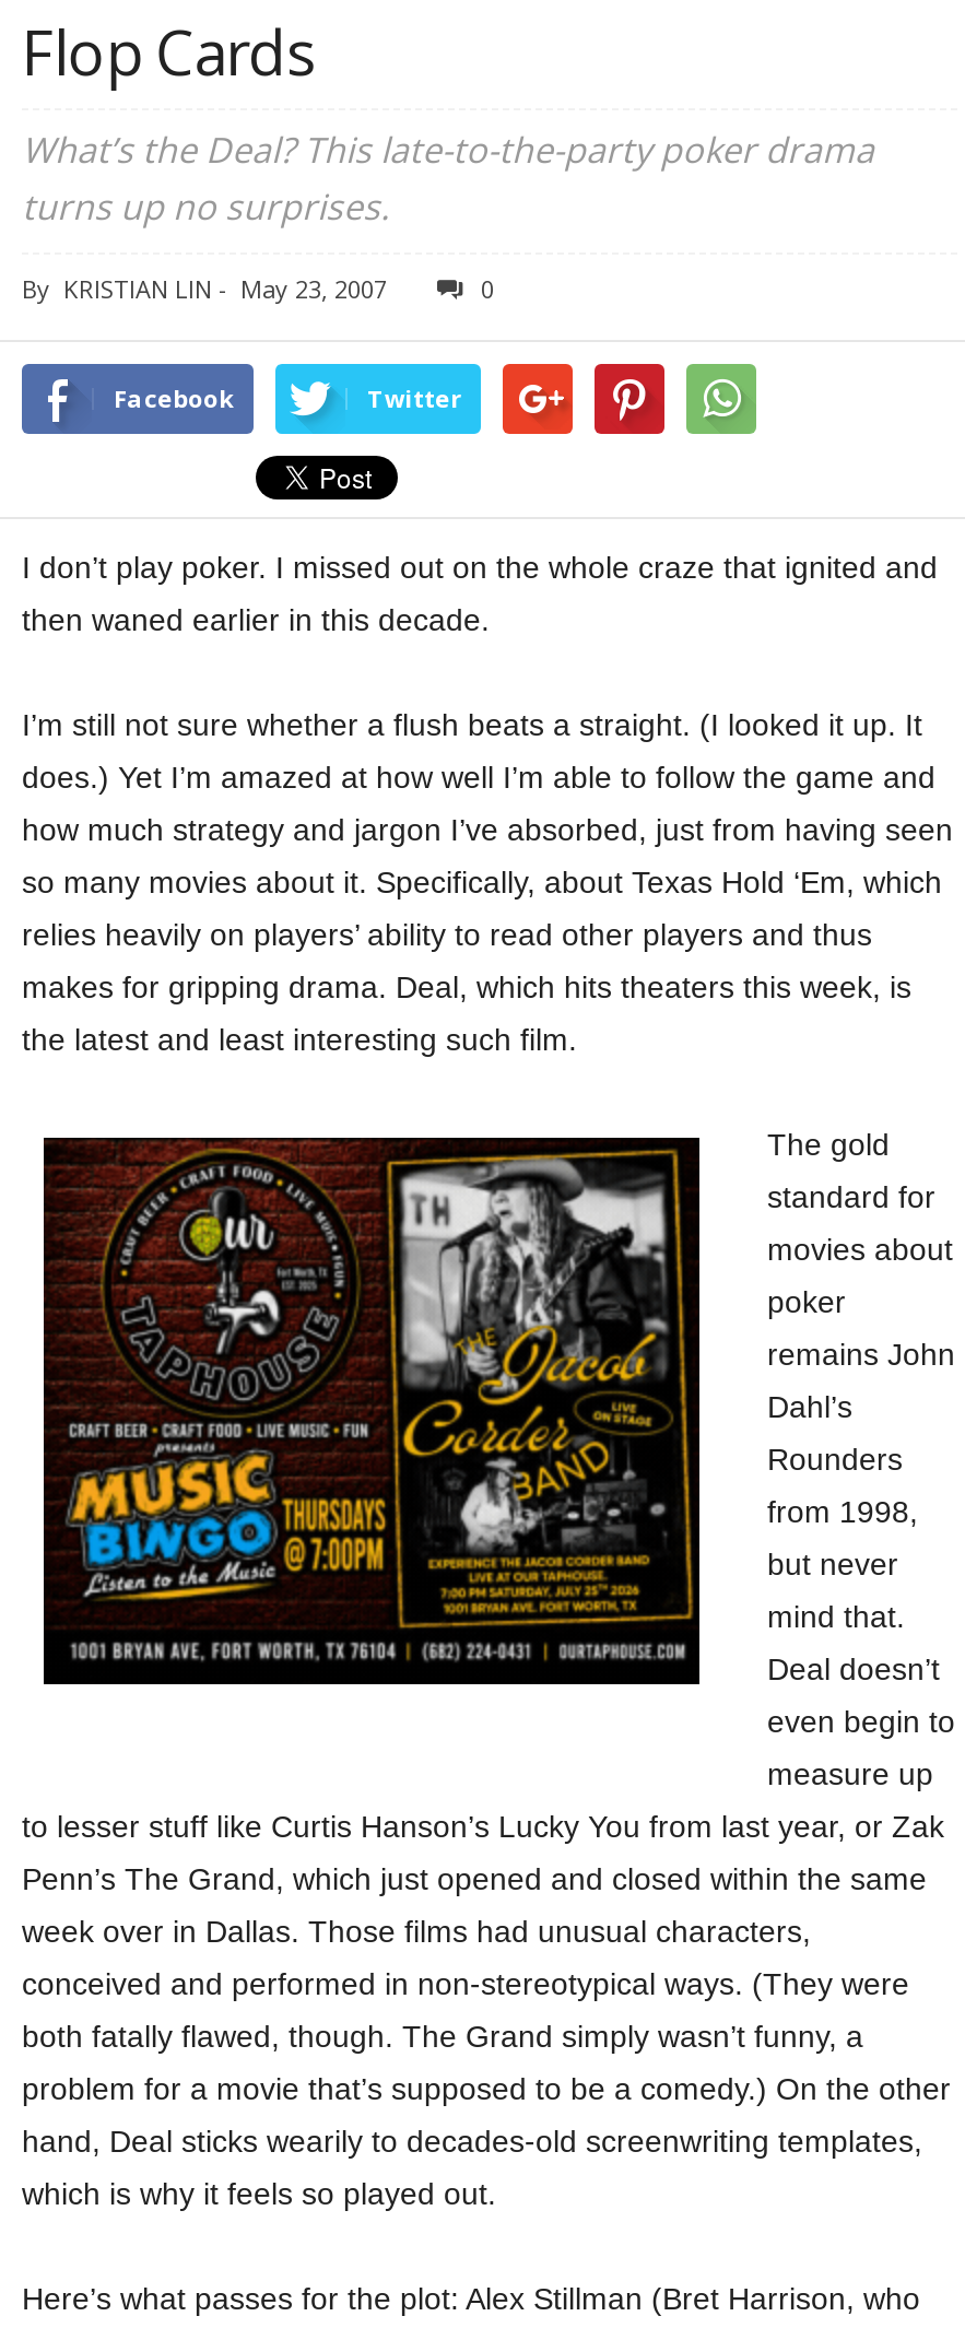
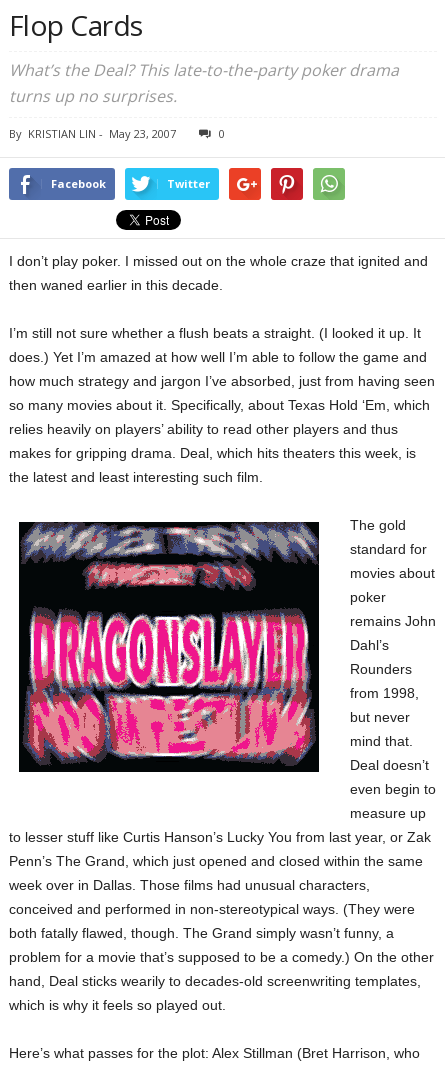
- [image]
+ [image]
